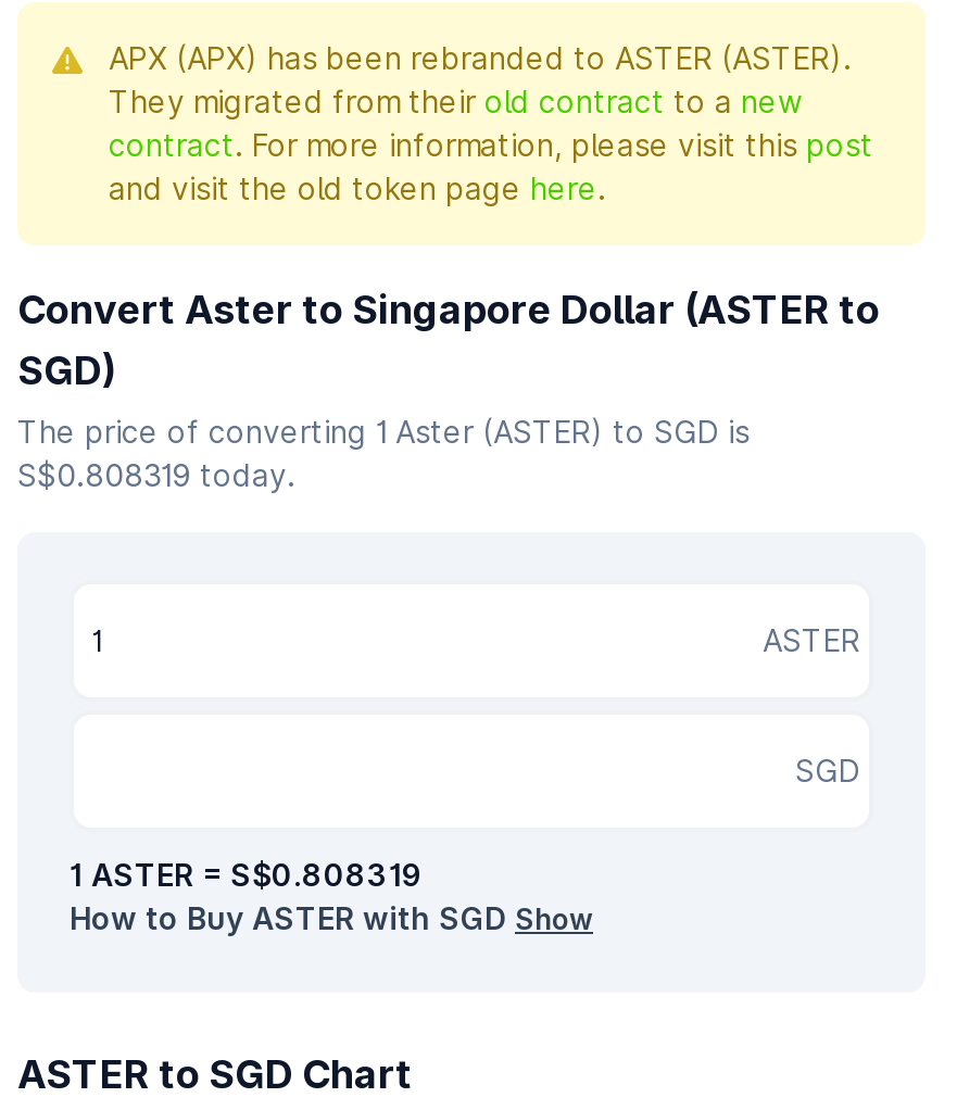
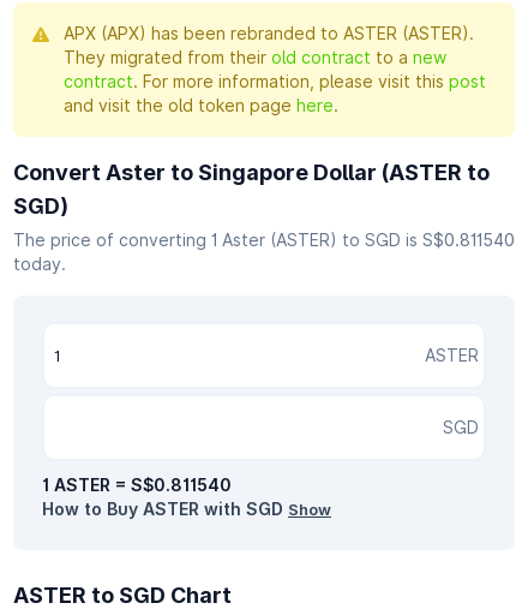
- The price of converting 1 Aster (ASTER) to SGD is
- S$0.808319 today.
+ The price of converting 1 Aster (ASTER) to SGD is S$0.811540
+ today.

- 1 ASTER = S$0.808319
+ 1 ASTER = S$0.811540
